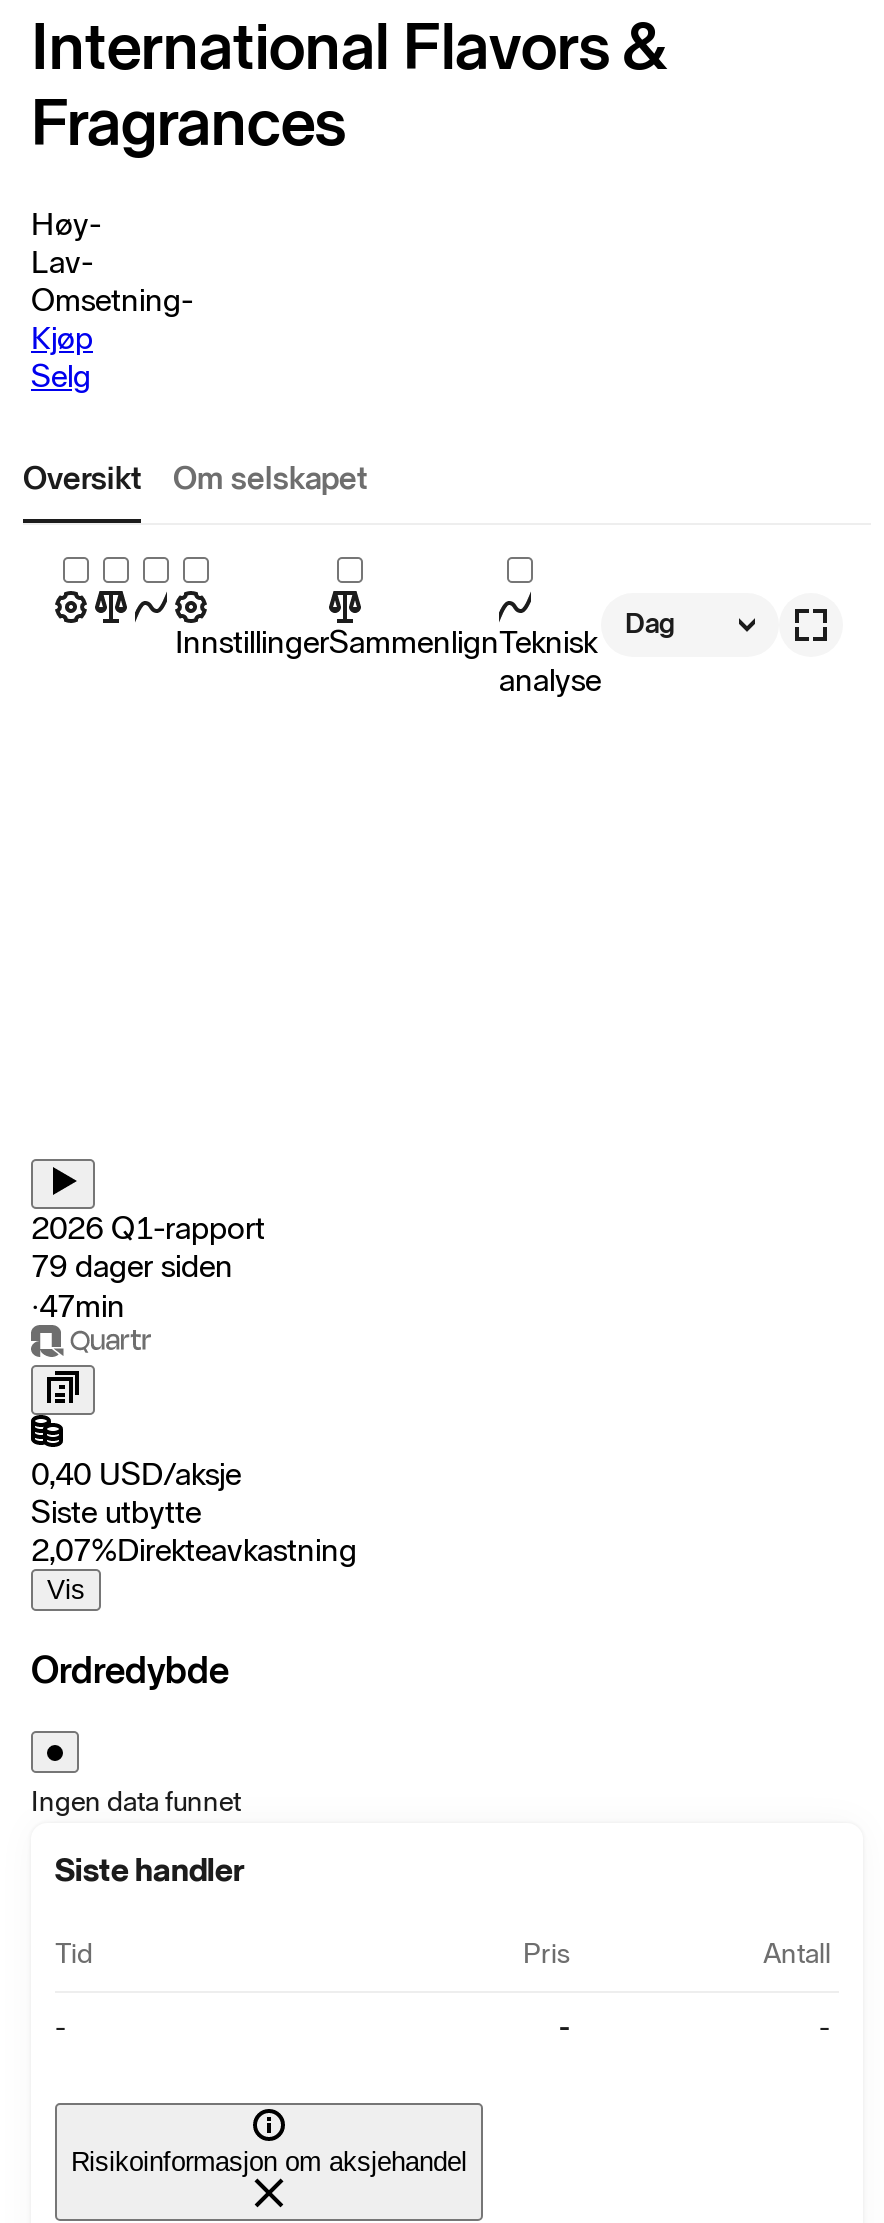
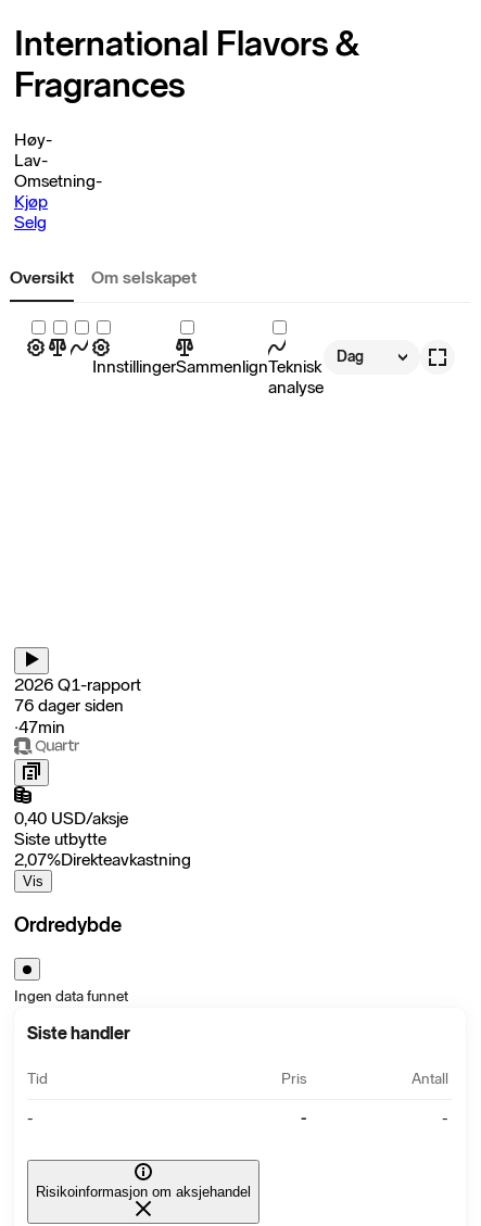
- 79 dager siden
+ 76 dager siden
